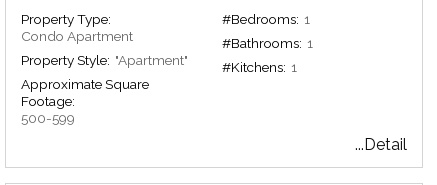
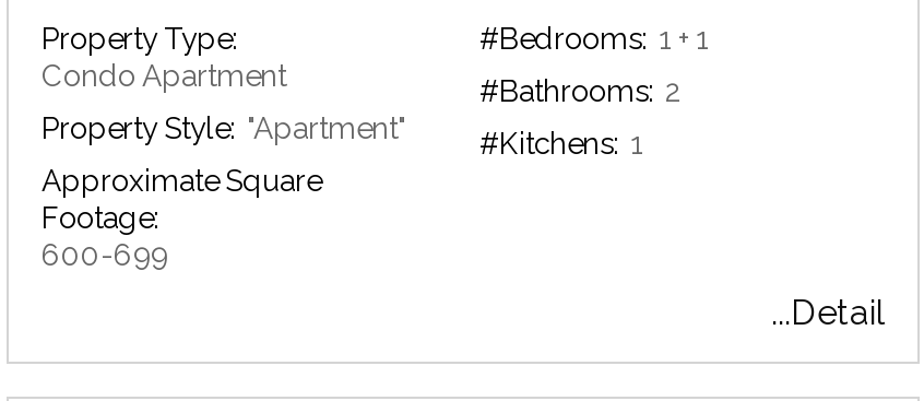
- #Bedrooms: 1
+ #Bedrooms: 1 + 1

- #Bathrooms: 1
+ #Bathrooms: 2

- 500-599
+ 600-699
